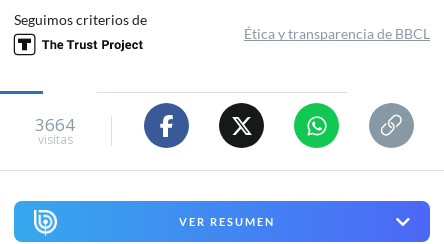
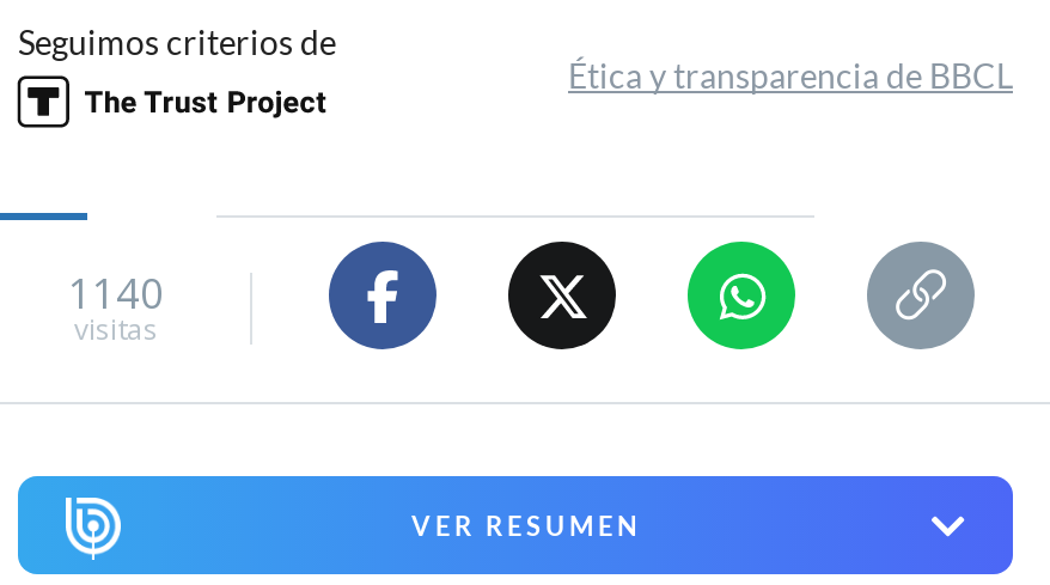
- 3664
+ 1140
